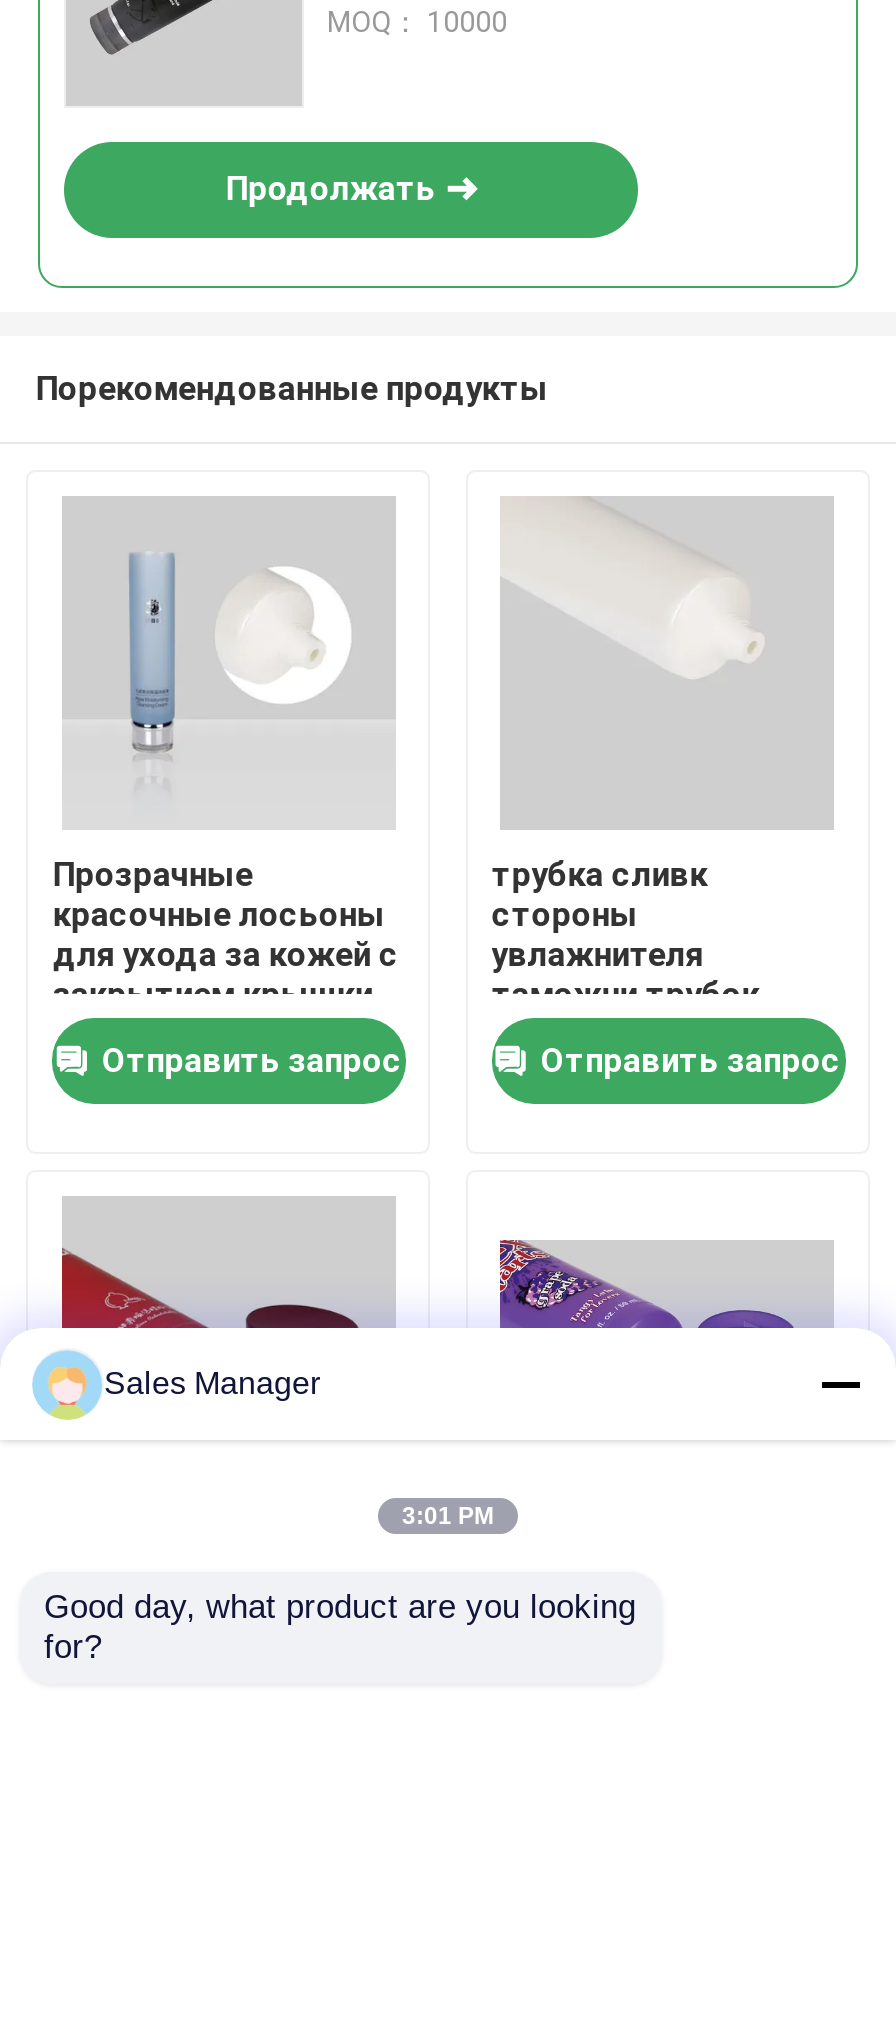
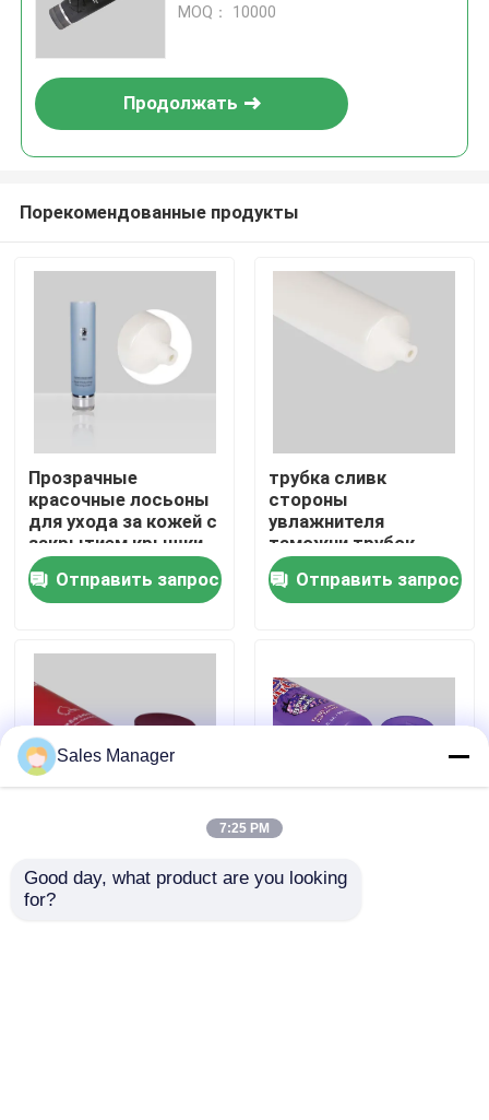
- 3:01 PM
+ 7:25 PM
